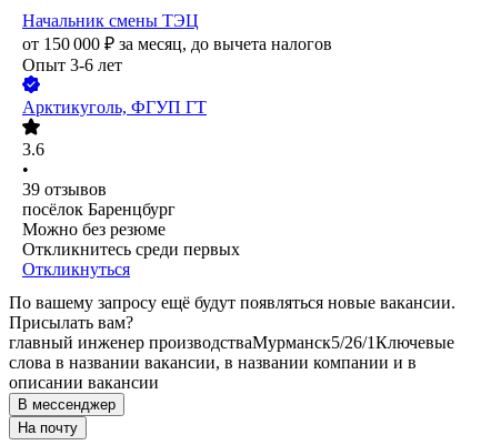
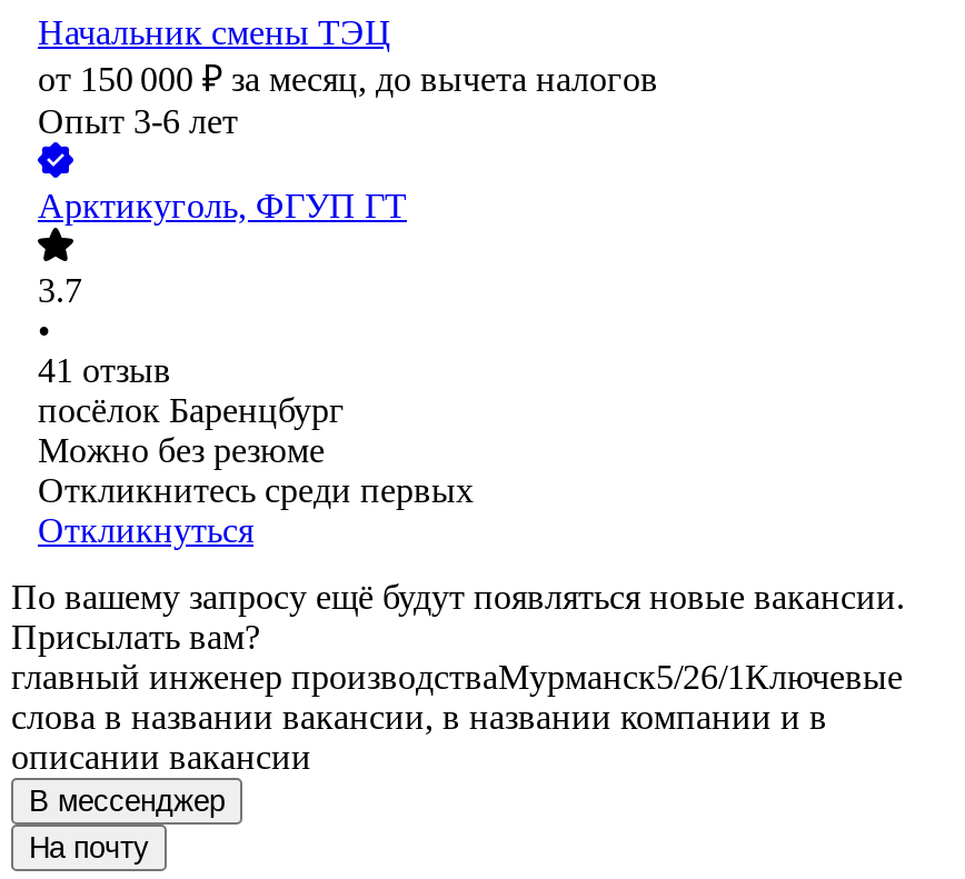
- 3.6
+ 3.7

- 39 отзывов
+ 41 отзыв
